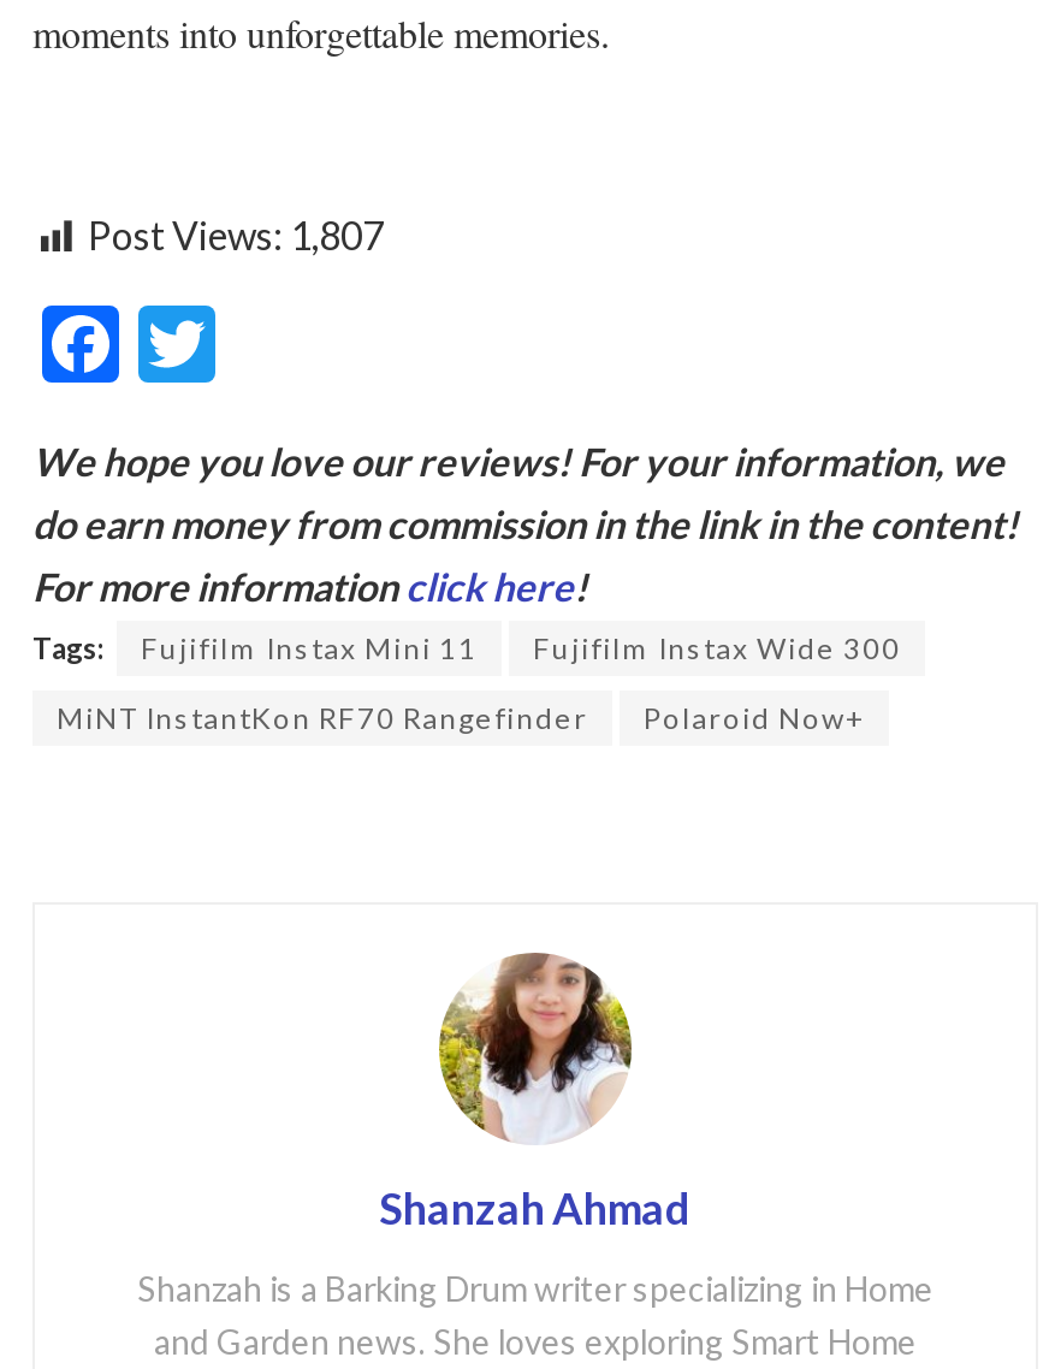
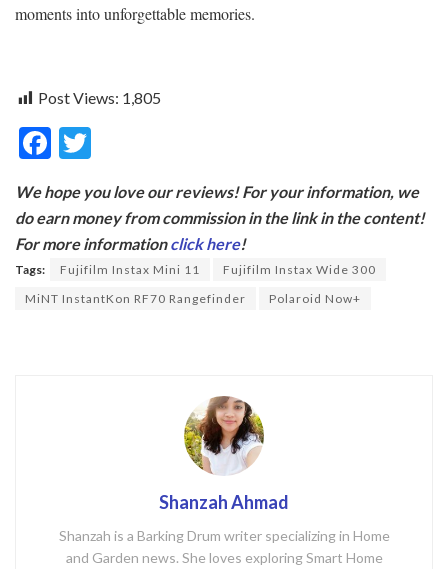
- Post Views: 1,807
+ Post Views: 1,805
